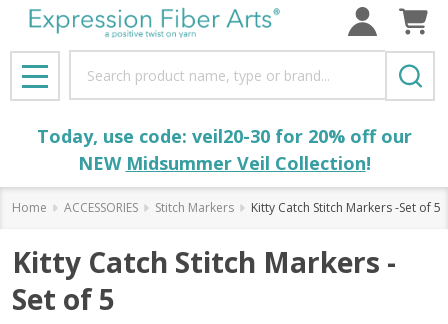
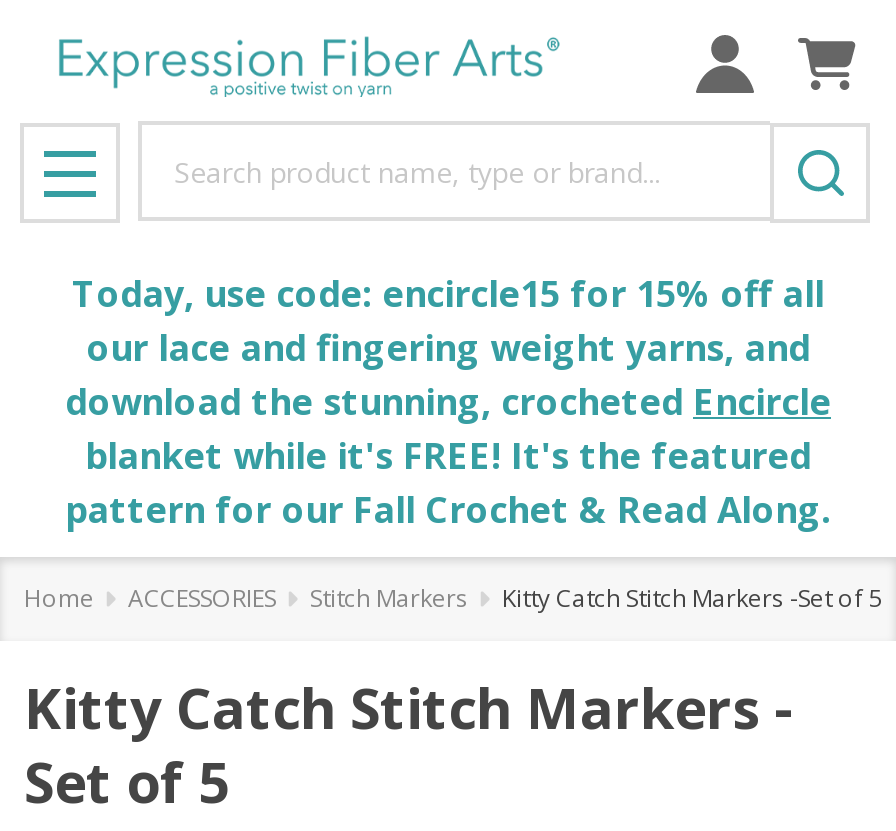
- Today, use code: veil20-30 for 20% off our
- NEW Midsummer Veil Collection!
+ Today, use code: encircle15 for 15% off all
+ our lace and fingering weight yarns, and
+ download the stunning, crocheted Encircle
+ blanket while it's FREE! It's the featured
+ pattern for our Fall Crochet & Read Along.
